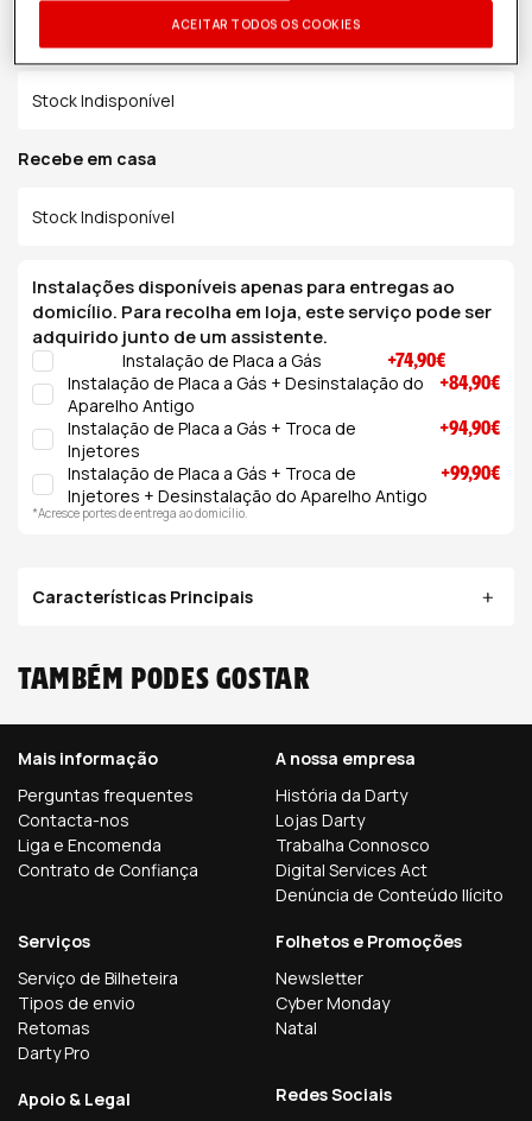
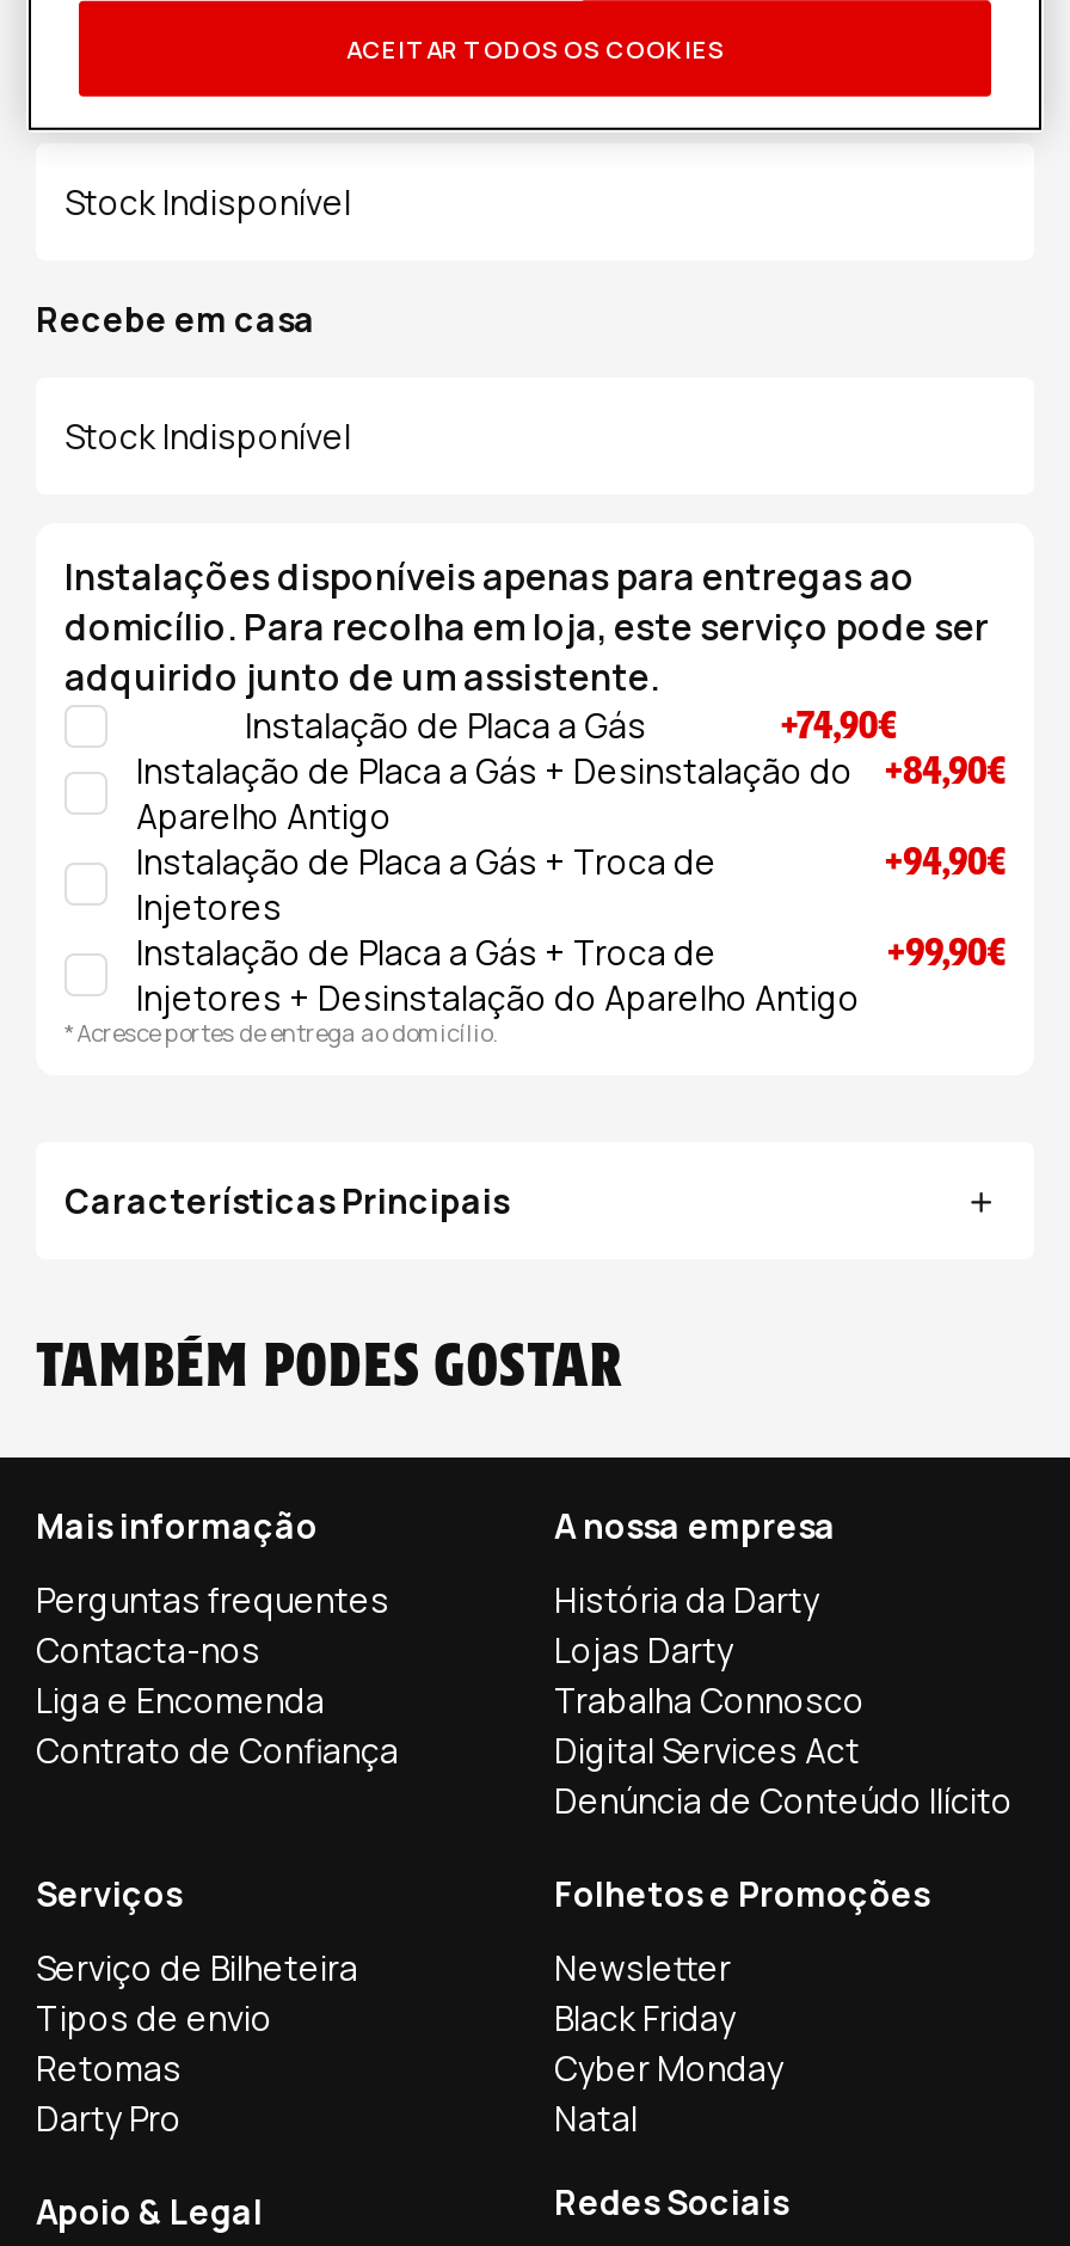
moved down: Cyber Monday | Natal

+ Black Friday
